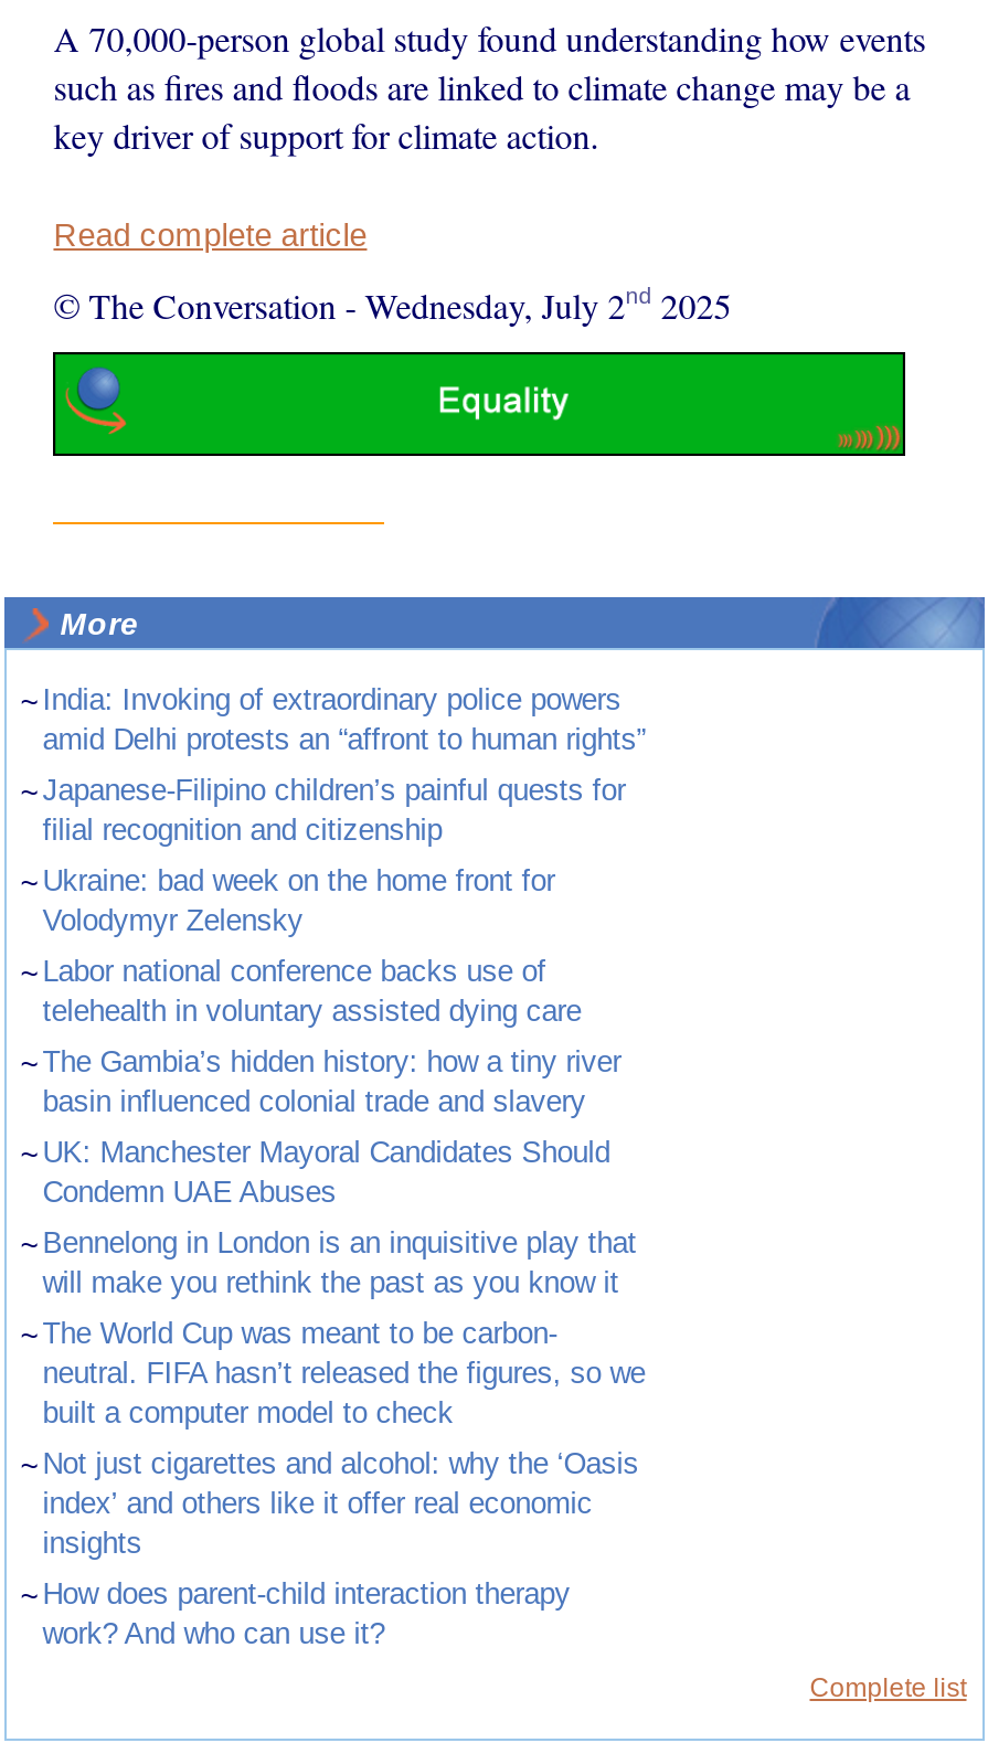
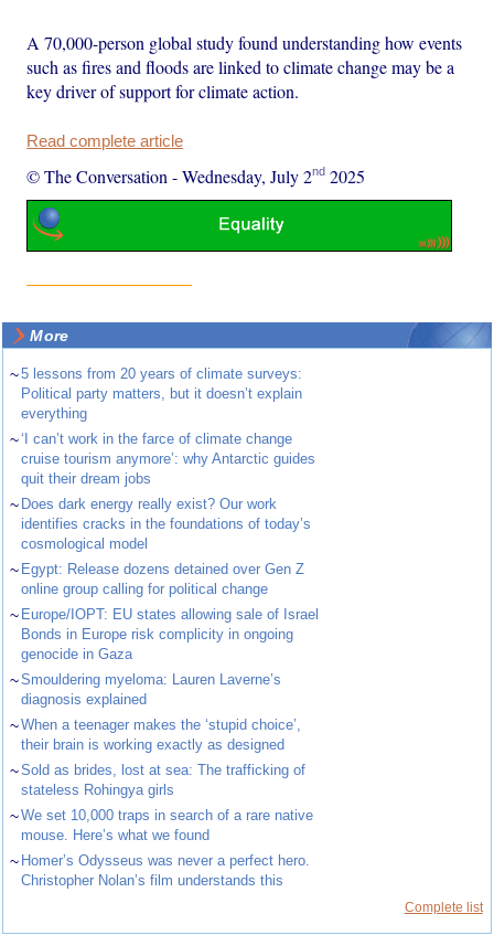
- ~ India: Invoking of extraordinary police powers
- amid Delhi protests an “affront to human rights”
+ ~ 5 lessons from 20 years of climate surveys:
+ Political party matters, but it doesn’t explain
+ everything

- ~ Japanese-Filipino children’s painful quests for
- filial recognition and citizenship
+ ~ ‘I can’t work in the farce of climate change
+ cruise tourism anymore’: why Antarctic guides
+ quit their dream jobs

- ~ Ukraine: bad week on the home front for
- Volodymyr Zelensky
+ ~ Does dark energy really exist? Our work
+ identifies cracks in the foundations of today’s
+ cosmological model

- ~ Labor national conference backs use of
- telehealth in voluntary assisted dying care
+ ~ Egypt: Release dozens detained over Gen Z
+ online group calling for political change

- ~ The Gambia’s hidden history: how a tiny river
- basin influenced colonial trade and slavery
+ ~ Europe/IOPT: EU states allowing sale of Israel
+ Bonds in Europe risk complicity in ongoing
+ genocide in Gaza

- ~ UK: Manchester Mayoral Candidates Should
- Condemn UAE Abuses
+ ~ Smouldering myeloma: Lauren Laverne’s
+ diagnosis explained

- ~ Bennelong in London is an inquisitive play that
- will make you rethink the past as you know it
+ ~ When a teenager makes the ‘stupid choice’,
+ their brain is working exactly as designed

- ~ The World Cup was meant to be carbon-
- neutral. FIFA hasn’t released the figures, so we
- built a computer model to check
+ ~ Sold as brides, lost at sea: The trafficking of
+ stateless Rohingya girls

- ~ Not just cigarettes and alcohol: why the ‘Oasis
- index’ and others like it offer real economic
- insights
+ ~ We set 10,000 traps in search of a rare native
+ mouse. Here’s what we found

- ~ How does parent-child interaction therapy
- work? And who can use it?
+ ~ Homer’s Odysseus was never a perfect hero.
+ Christopher Nolan’s film understands this
